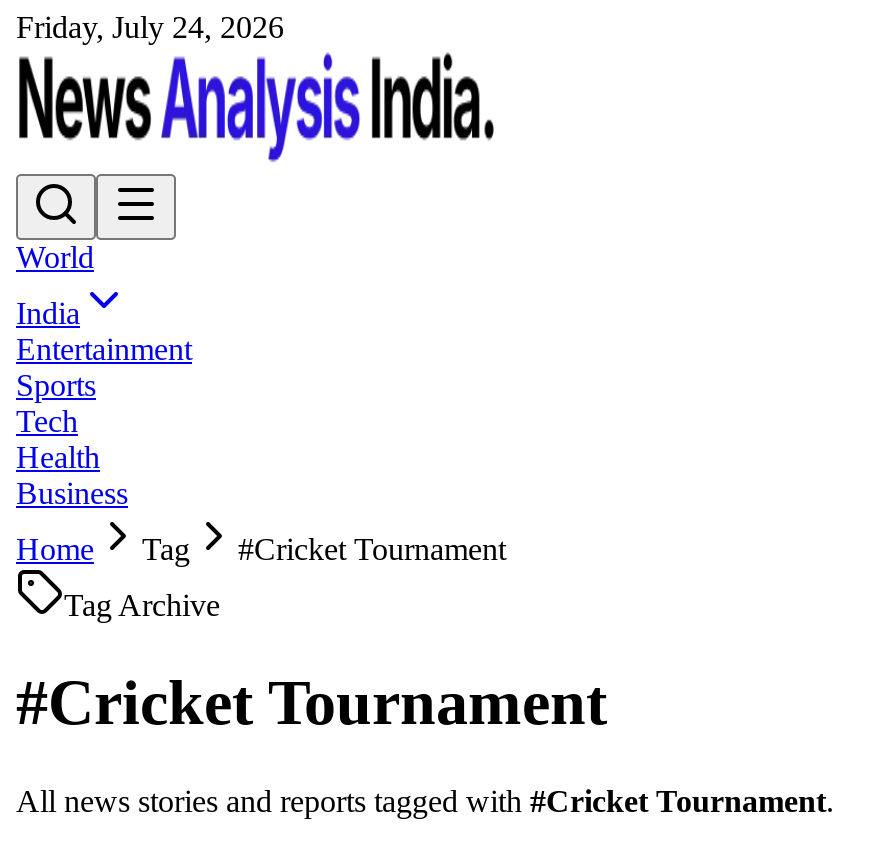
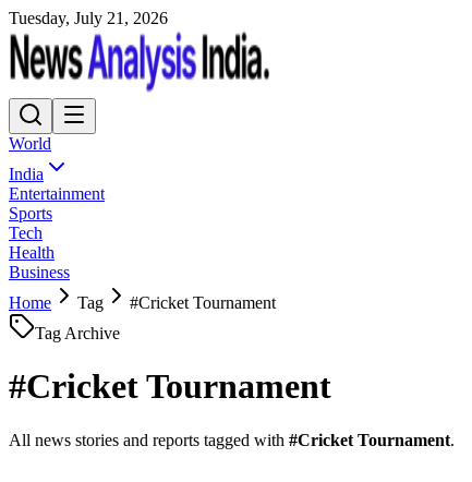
- Friday, July 24, 2026
+ Tuesday, July 21, 2026
